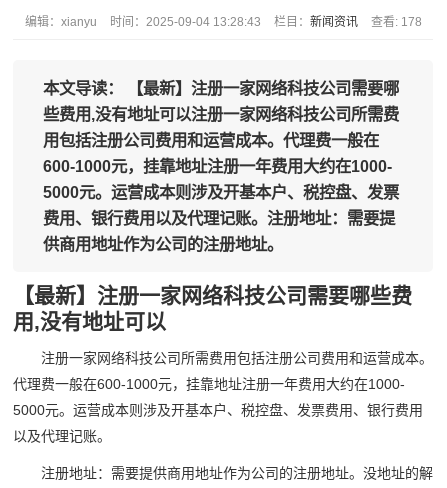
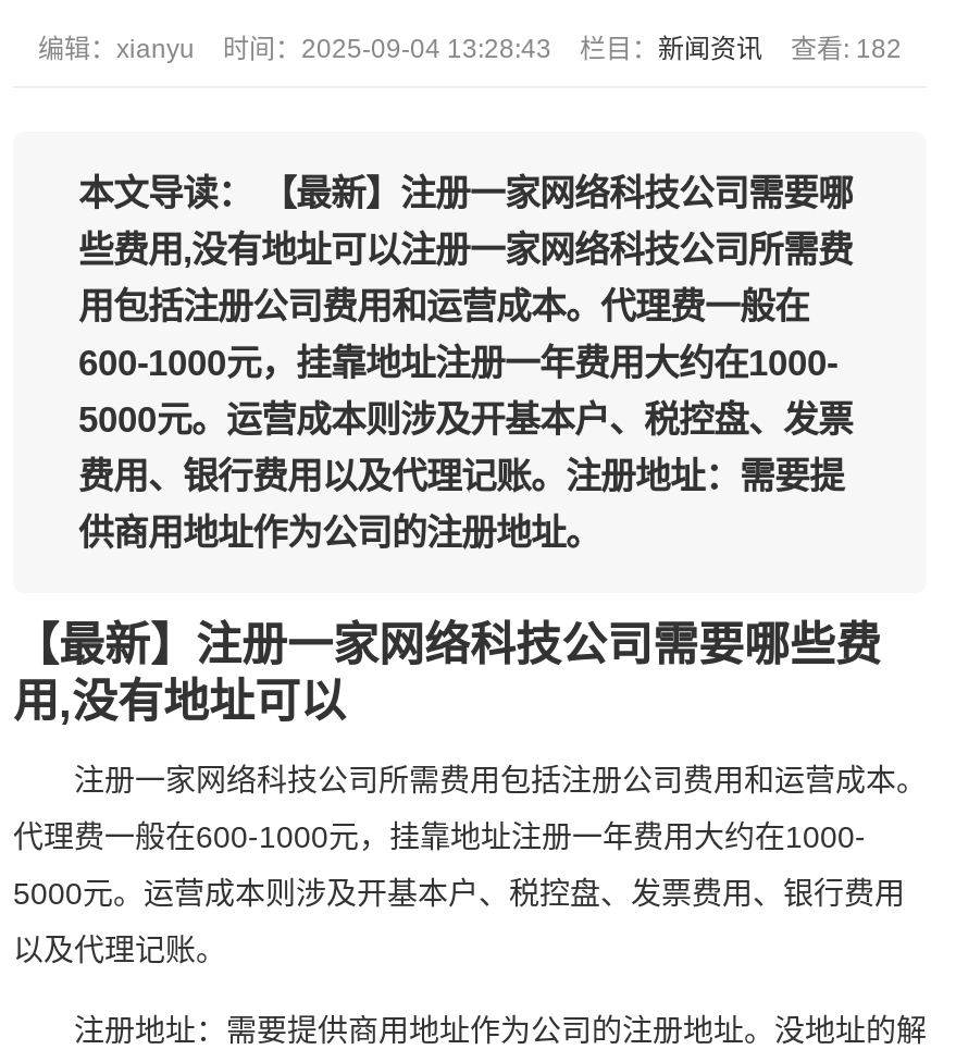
- 编辑：xianyu 时间：2025-09-04 13:28:43 栏目：新闻资讯 查看: 178
+ 编辑：xianyu 时间：2025-09-04 13:28:43 栏目：新闻资讯 查看: 182
